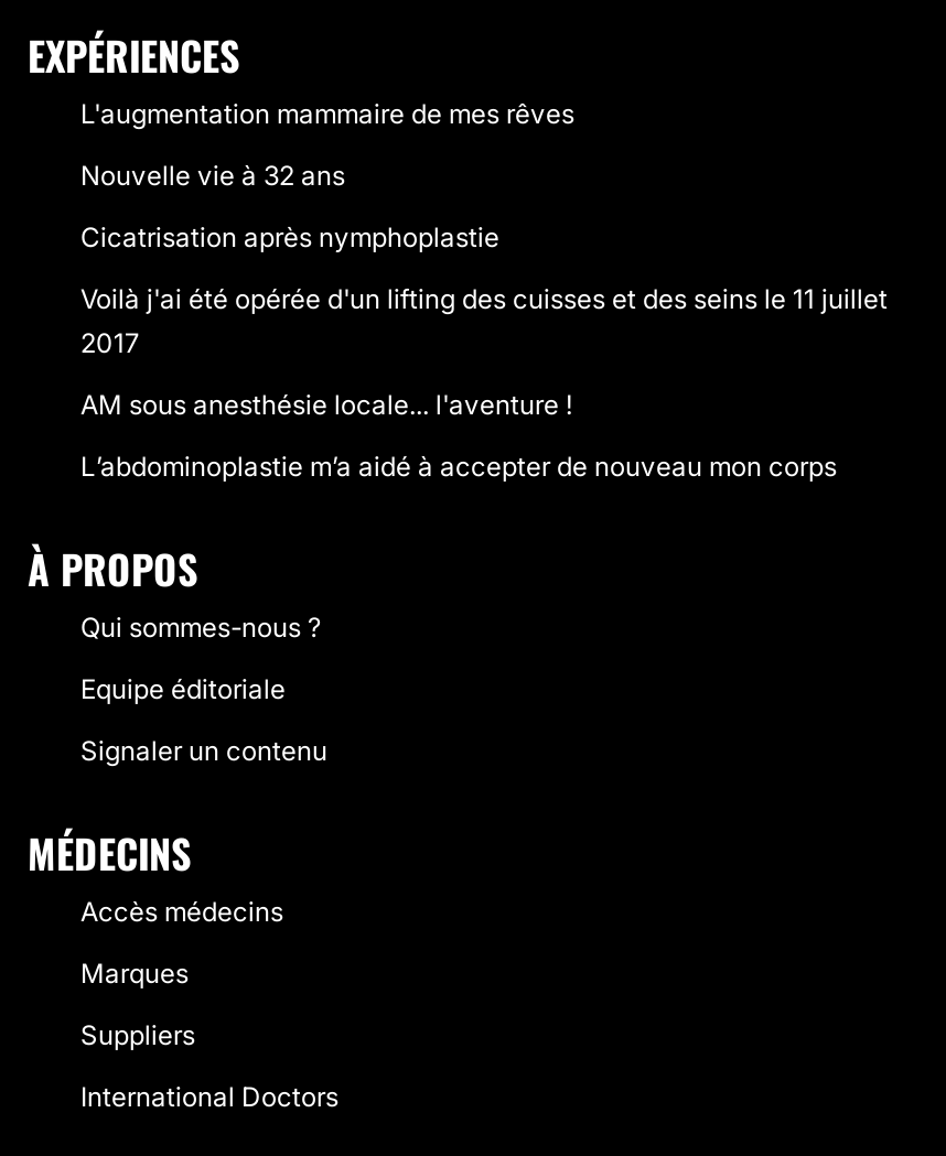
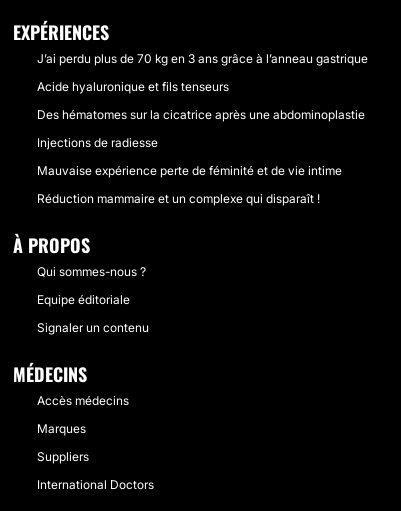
- L'augmentation mammaire de mes rêves
+ J’ai perdu plus de 70 kg en 3 ans grâce à l’anneau gastrique

- Nouvelle vie à 32 ans
+ Acide hyaluronique et fils tenseurs

- Cicatrisation après nymphoplastie
+ Des hématomes sur la cicatrice après une abdominoplastie

- Voilà j'ai été opérée d'un lifting des cuisses et des seins le 11 juillet
- 2017
+ Injections de radiesse

- AM sous anesthésie locale... l'aventure !
+ Mauvaise expérience perte de féminité et de vie intime

- L’abdominoplastie m’a aidé à accepter de nouveau mon corps
+ Réduction mammaire et un complexe qui disparaît !
